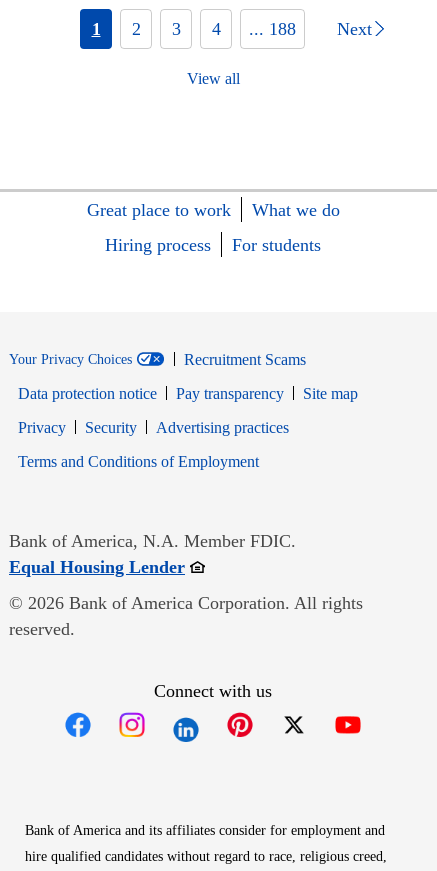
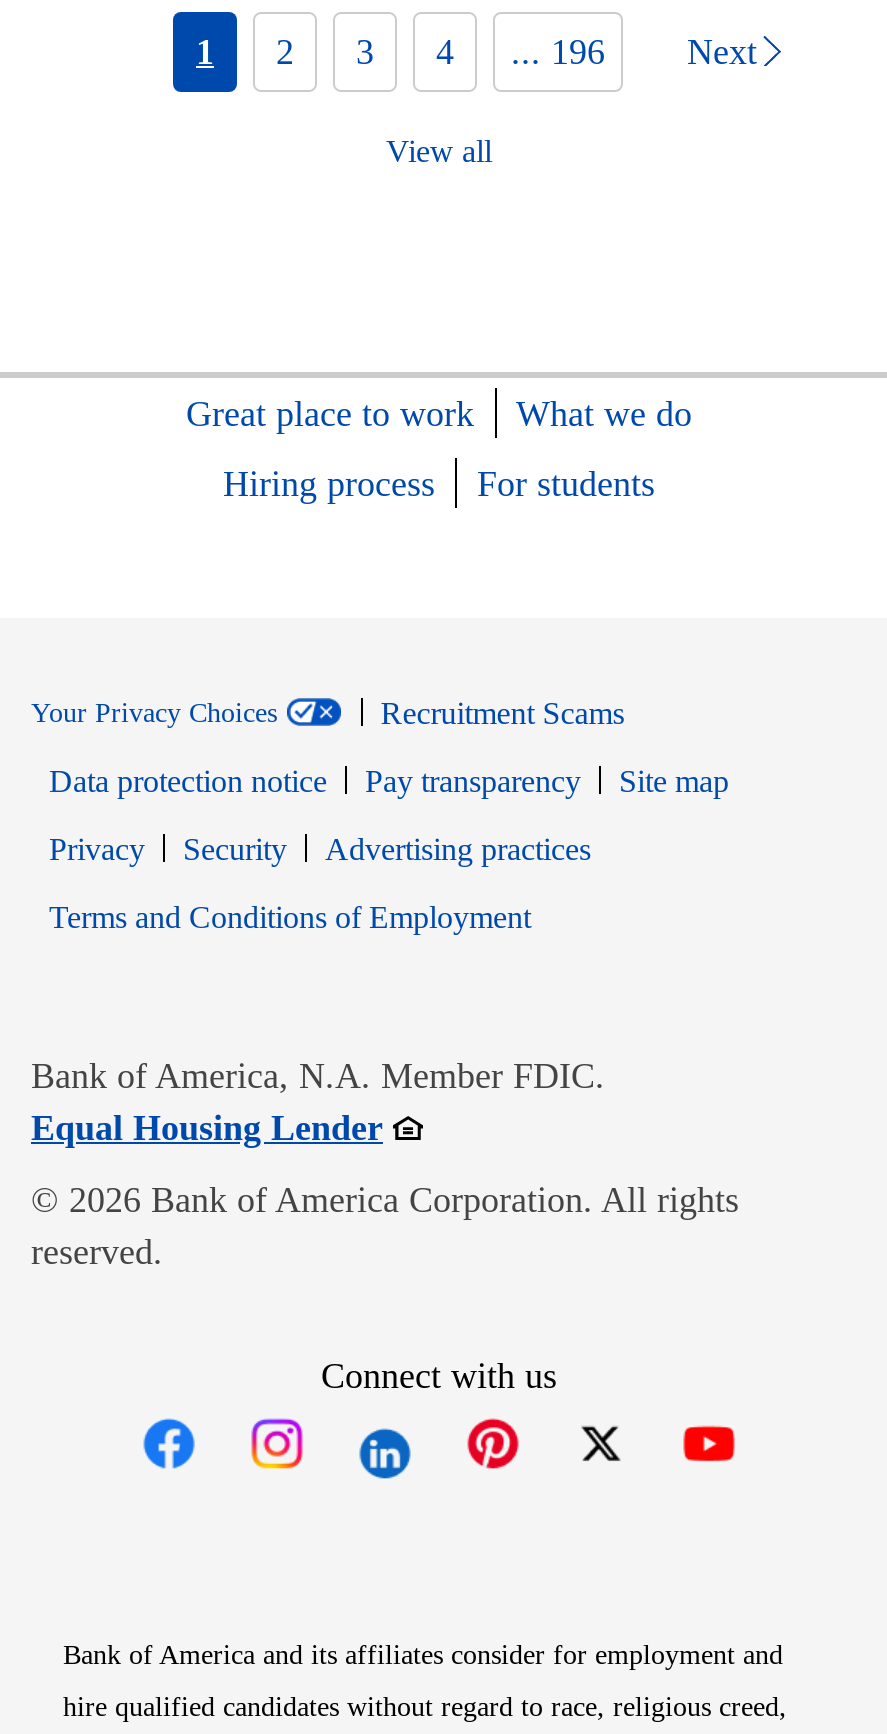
- 1 2 3 4 ... 188
+ 1 2 3 4 ... 196
